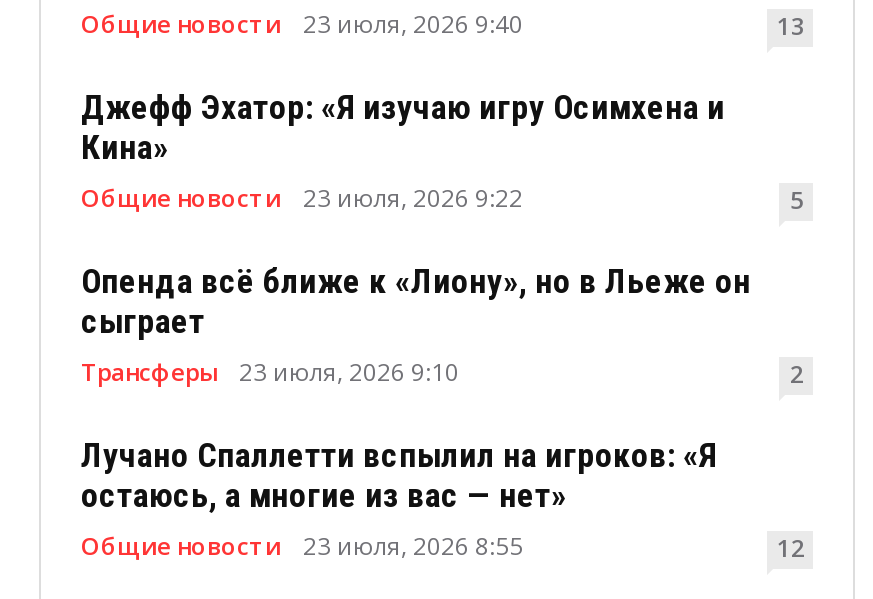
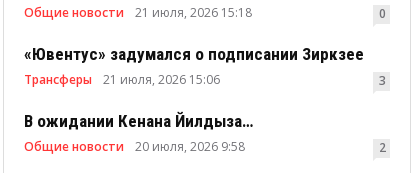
- 23 июля, 2026 9:40
- 13
- Джефф Эхатор: «Я изучаю игру Осимхена и
- Кина»
- Общие новости
- 23 июля, 2026 9:22
- 5
- Опенда всё ближе к «Лиону», но в Льеже он
- сыграет
+ 21 июля, 2026 15:18
+ 0
+ «Ювентус» задумался о подписании Зиркзее

- 23 июля, 2026 9:10
- 2
+ 21 июля, 2026 15:06
+ 3

- Лучано Спаллетти вспылил на игроков: «Я
- остаюсь, а многие из вас — нет»
+ В ожидании Кенана Йилдыза…

- 23 июля, 2026 8:55
- 12
+ 20 июля, 2026 9:58
+ 2
